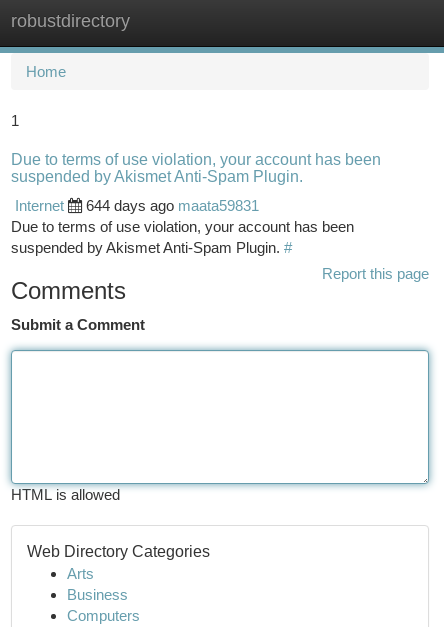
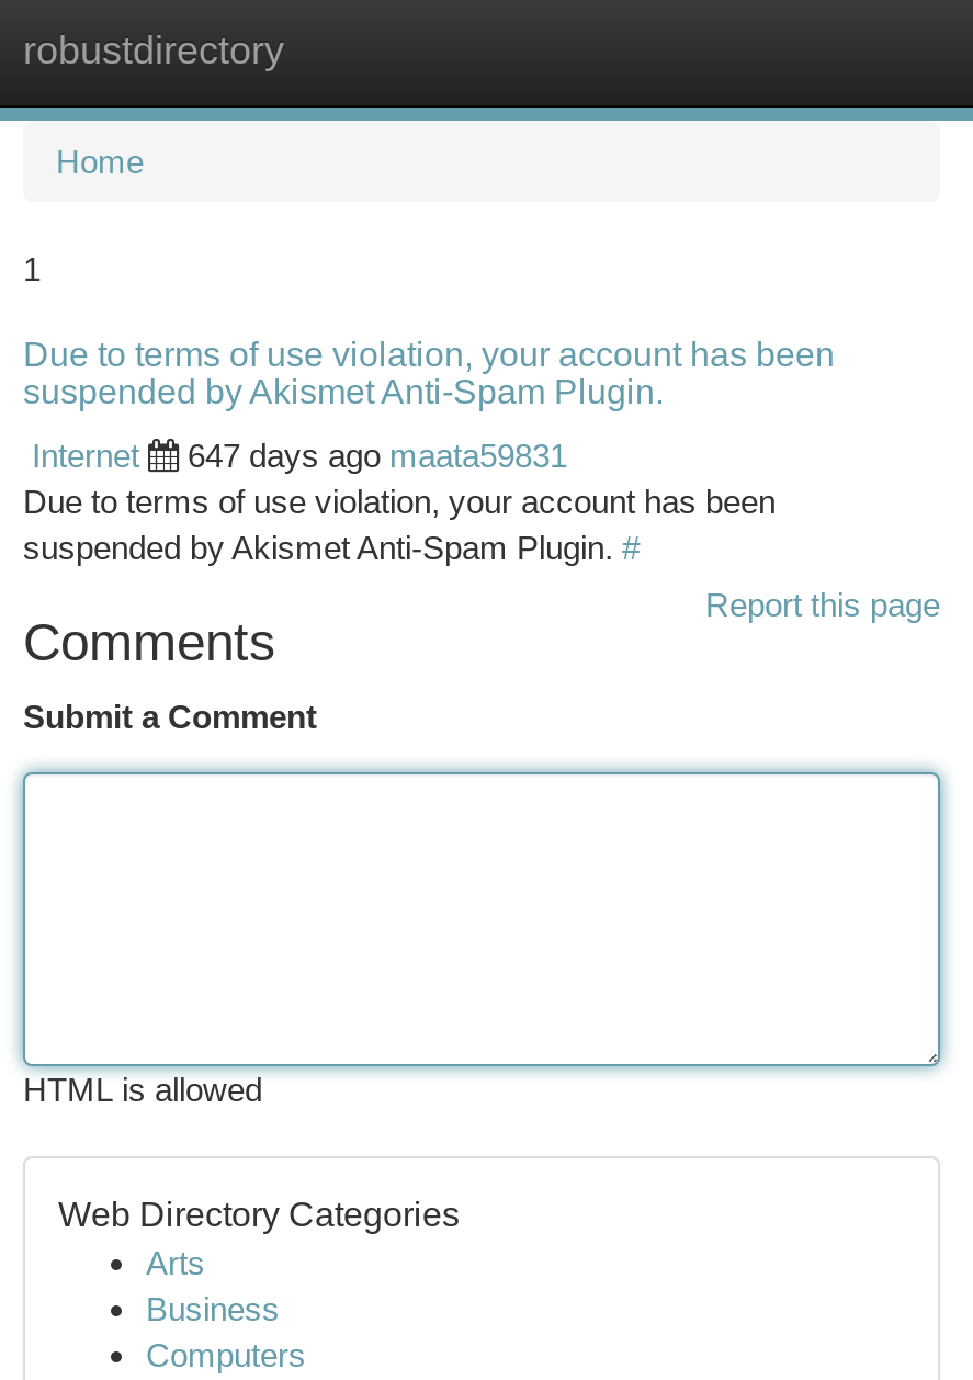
- 644 days ago maata59831
+ 647 days ago maata59831
